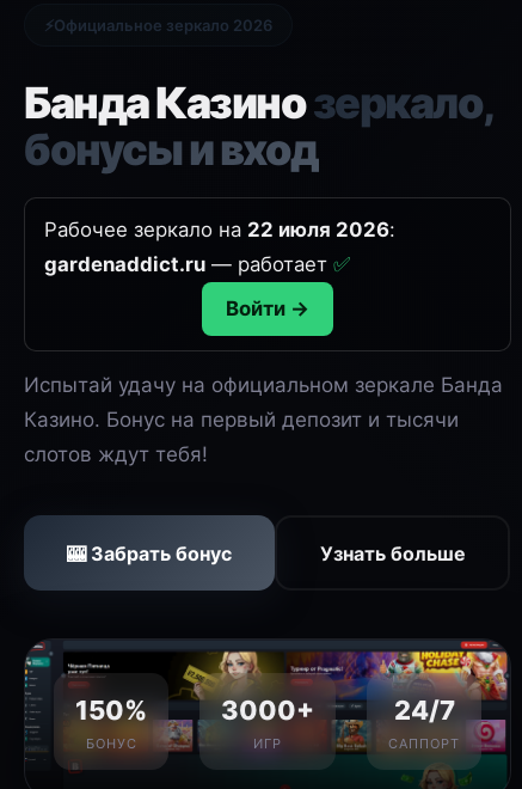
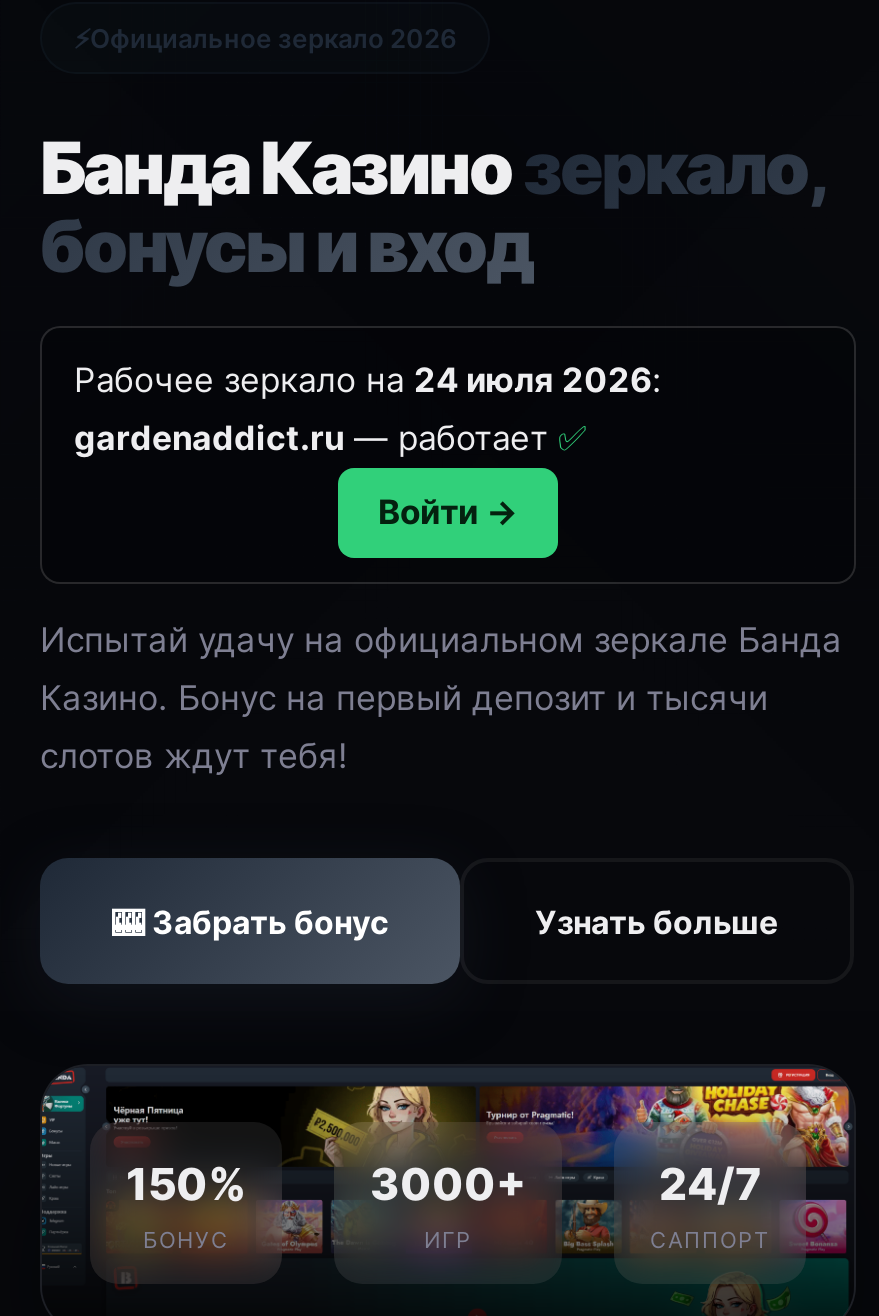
- Рабочее зеркало на 22 июля 2026:
+ Рабочее зеркало на 24 июля 2026:
